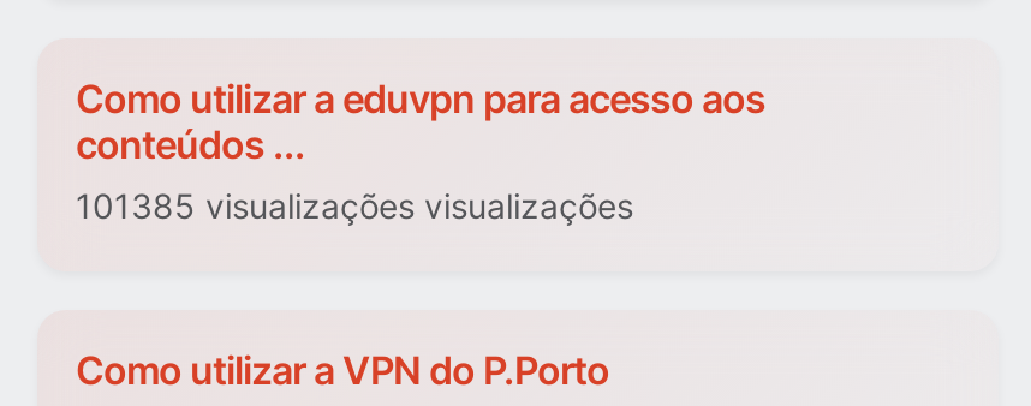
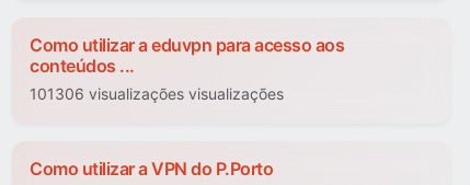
- 101385 visualizações visualizações
+ 101306 visualizações visualizações
